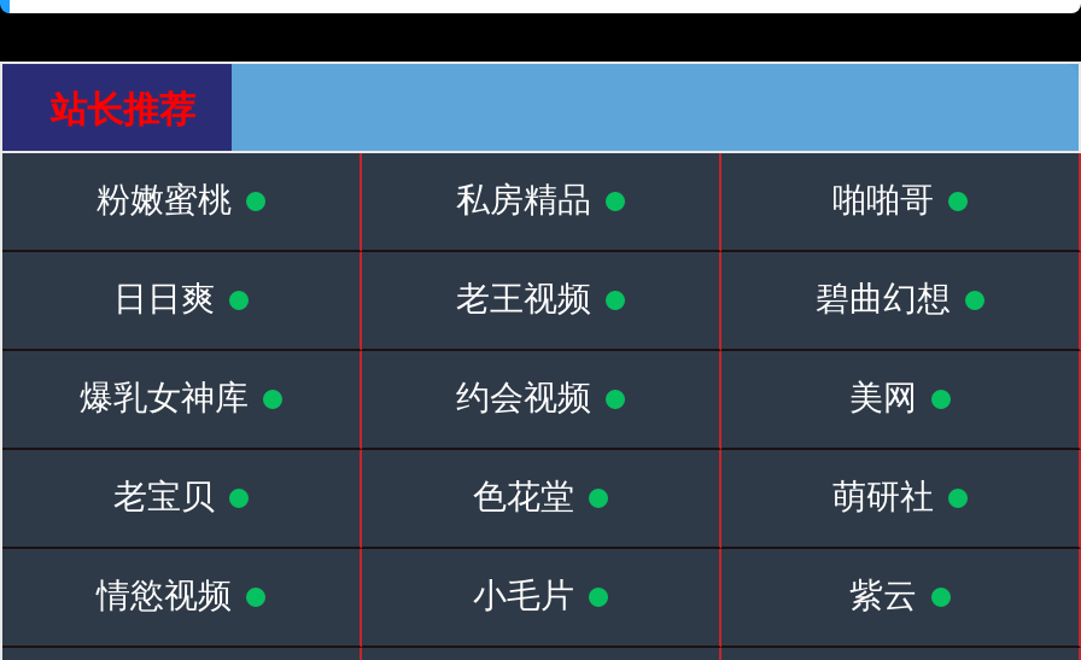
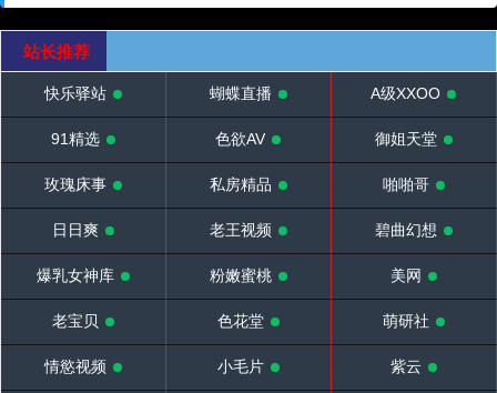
+ 快乐驿站
+ 蝴蝶直播
+ A级XXOO
+ 91精选
+ 色欲AV
+ 御姐天堂
+ 玫瑰床事

moved down: 粉嫩蜜桃

- 约会视频
